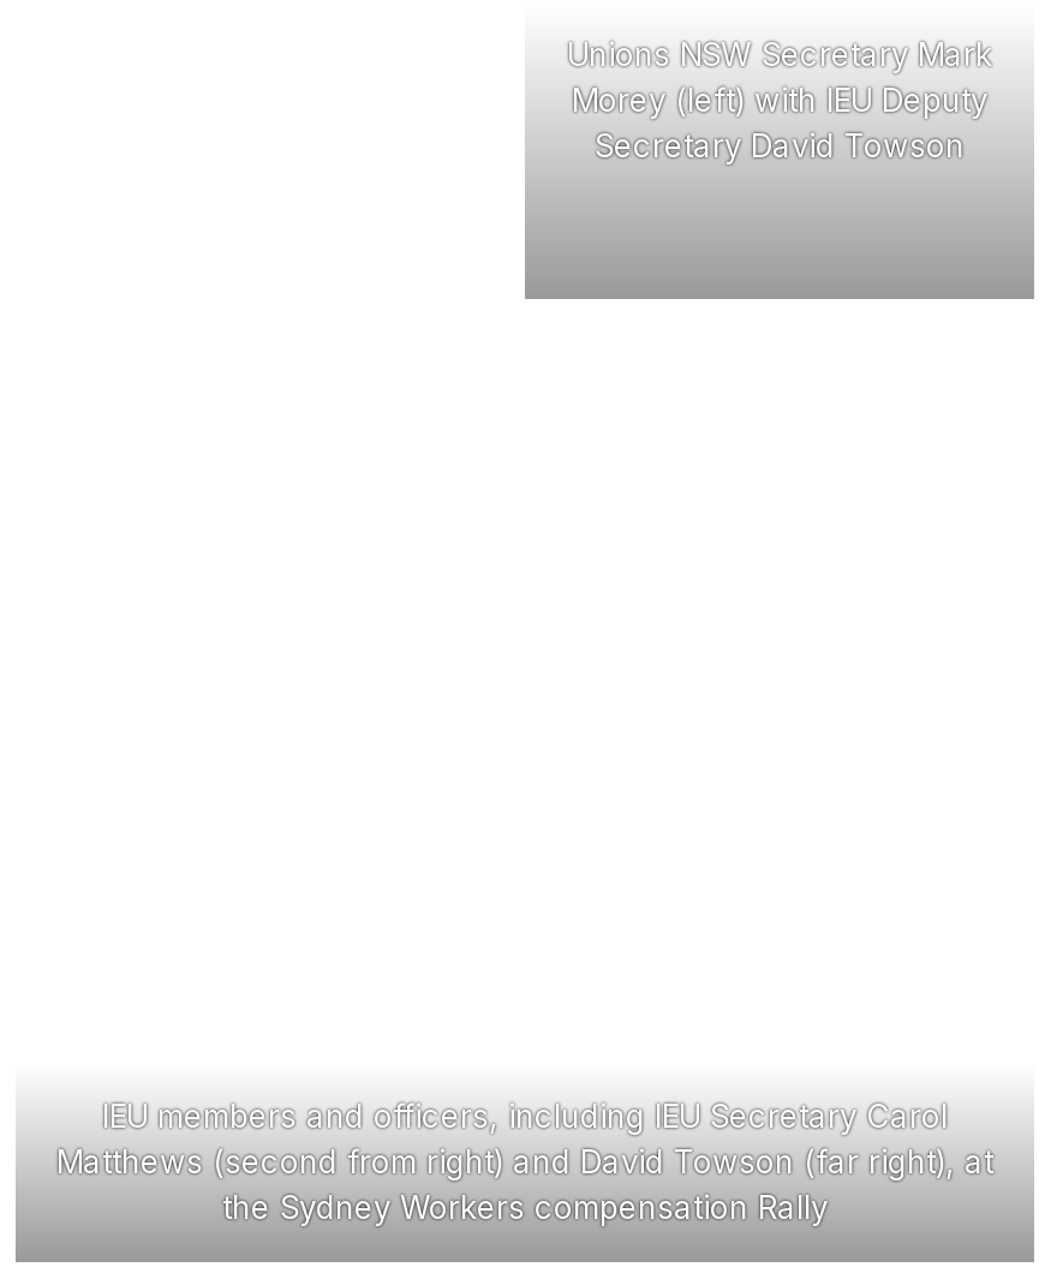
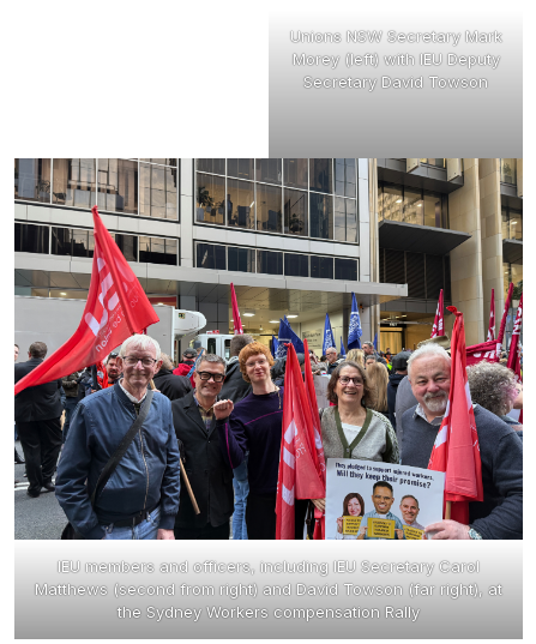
+ [image]
